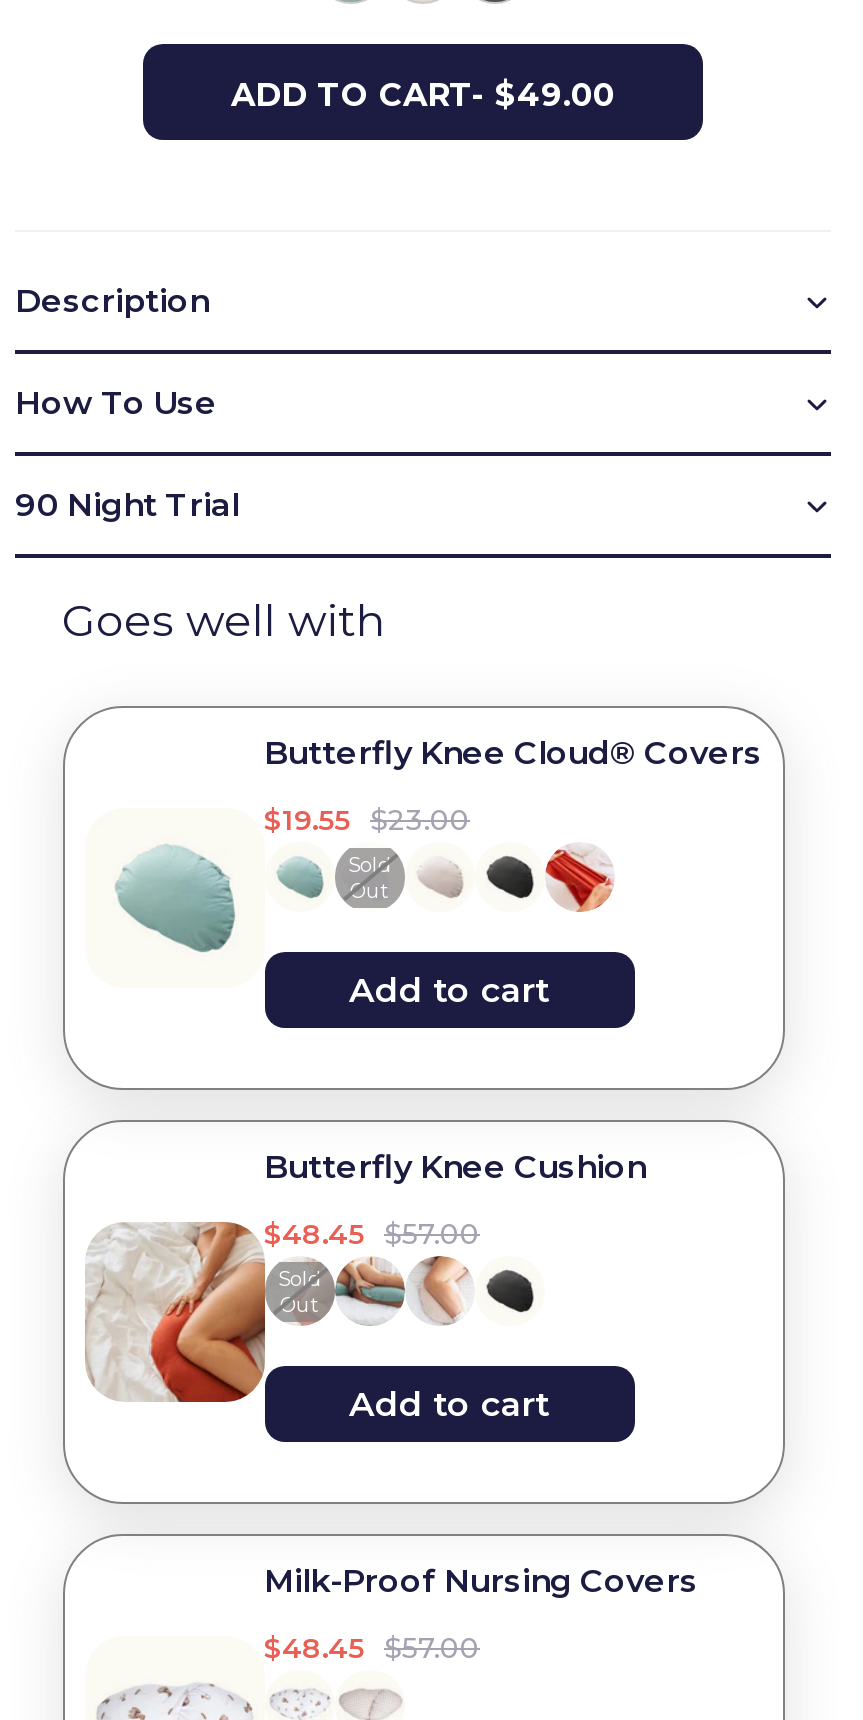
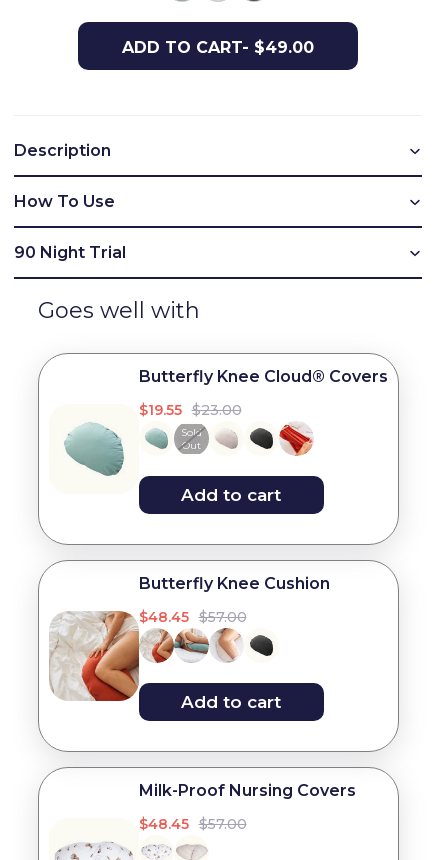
- Sold
- Out
